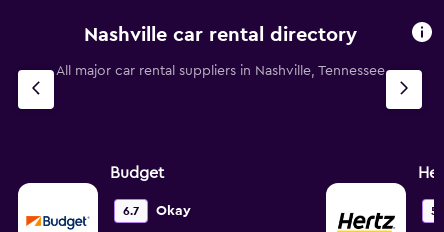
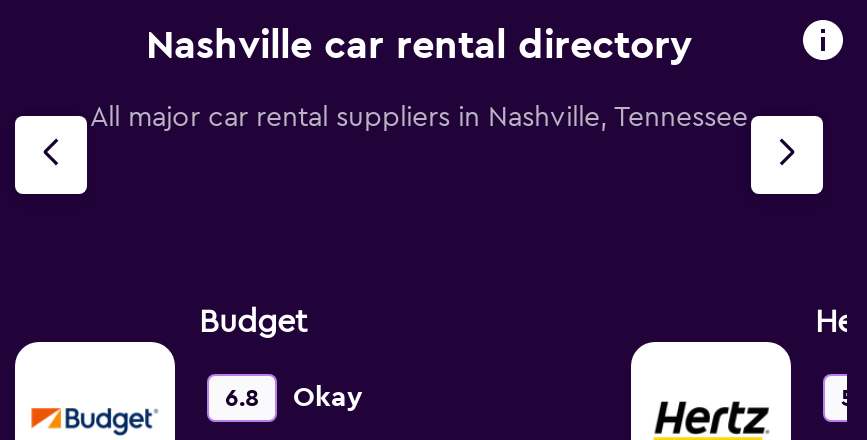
- 6.7 Okay
+ 6.8 Okay
